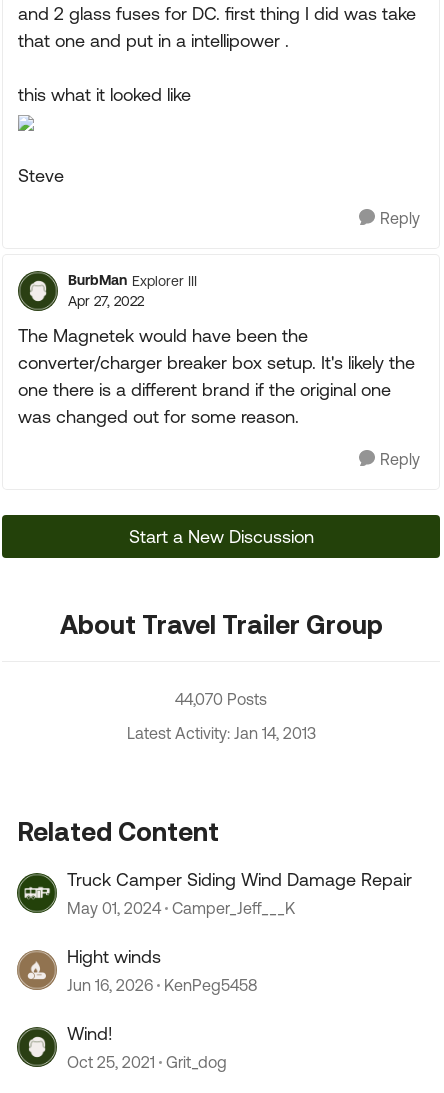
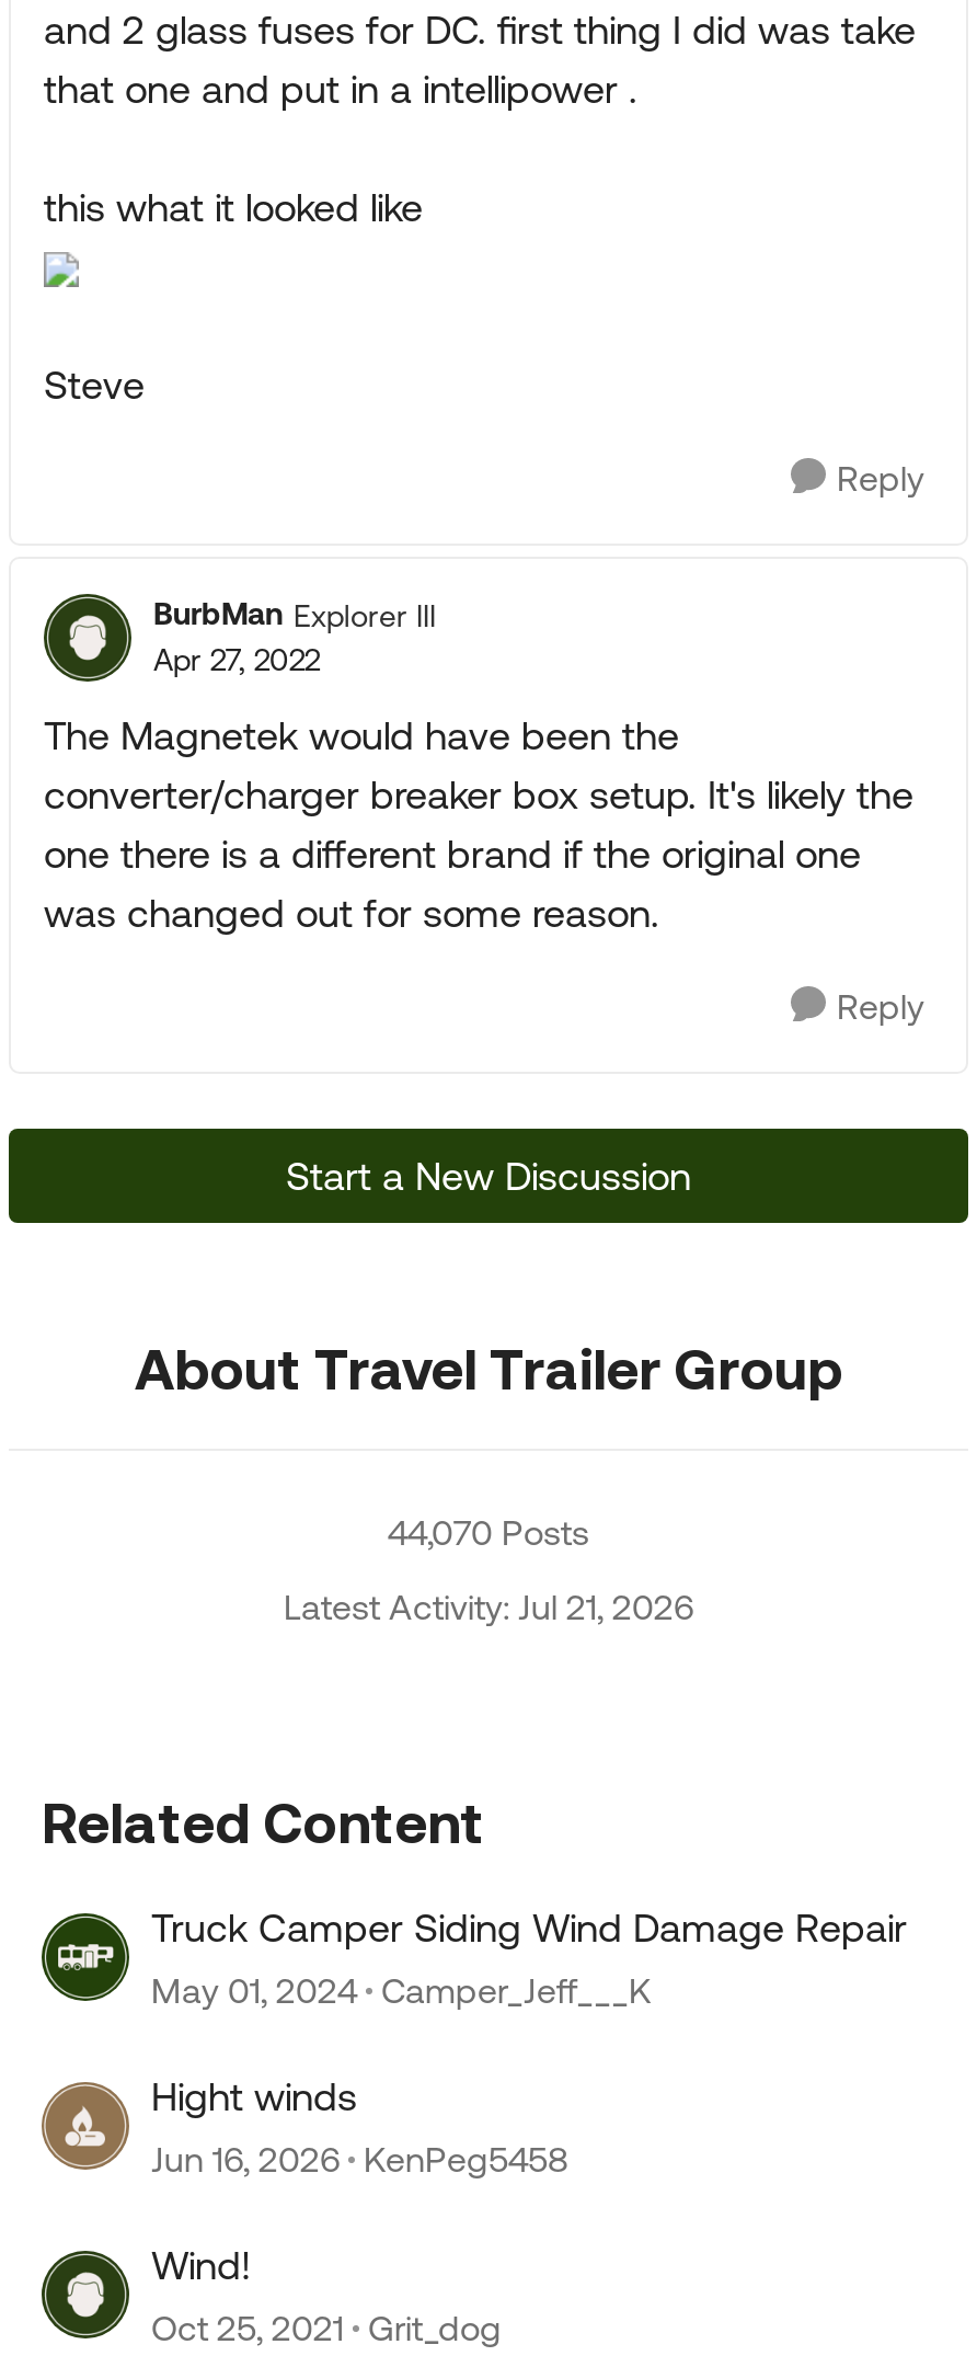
- Latest Activity: Jan 14, 2013
+ Latest Activity: Jul 21, 2026
